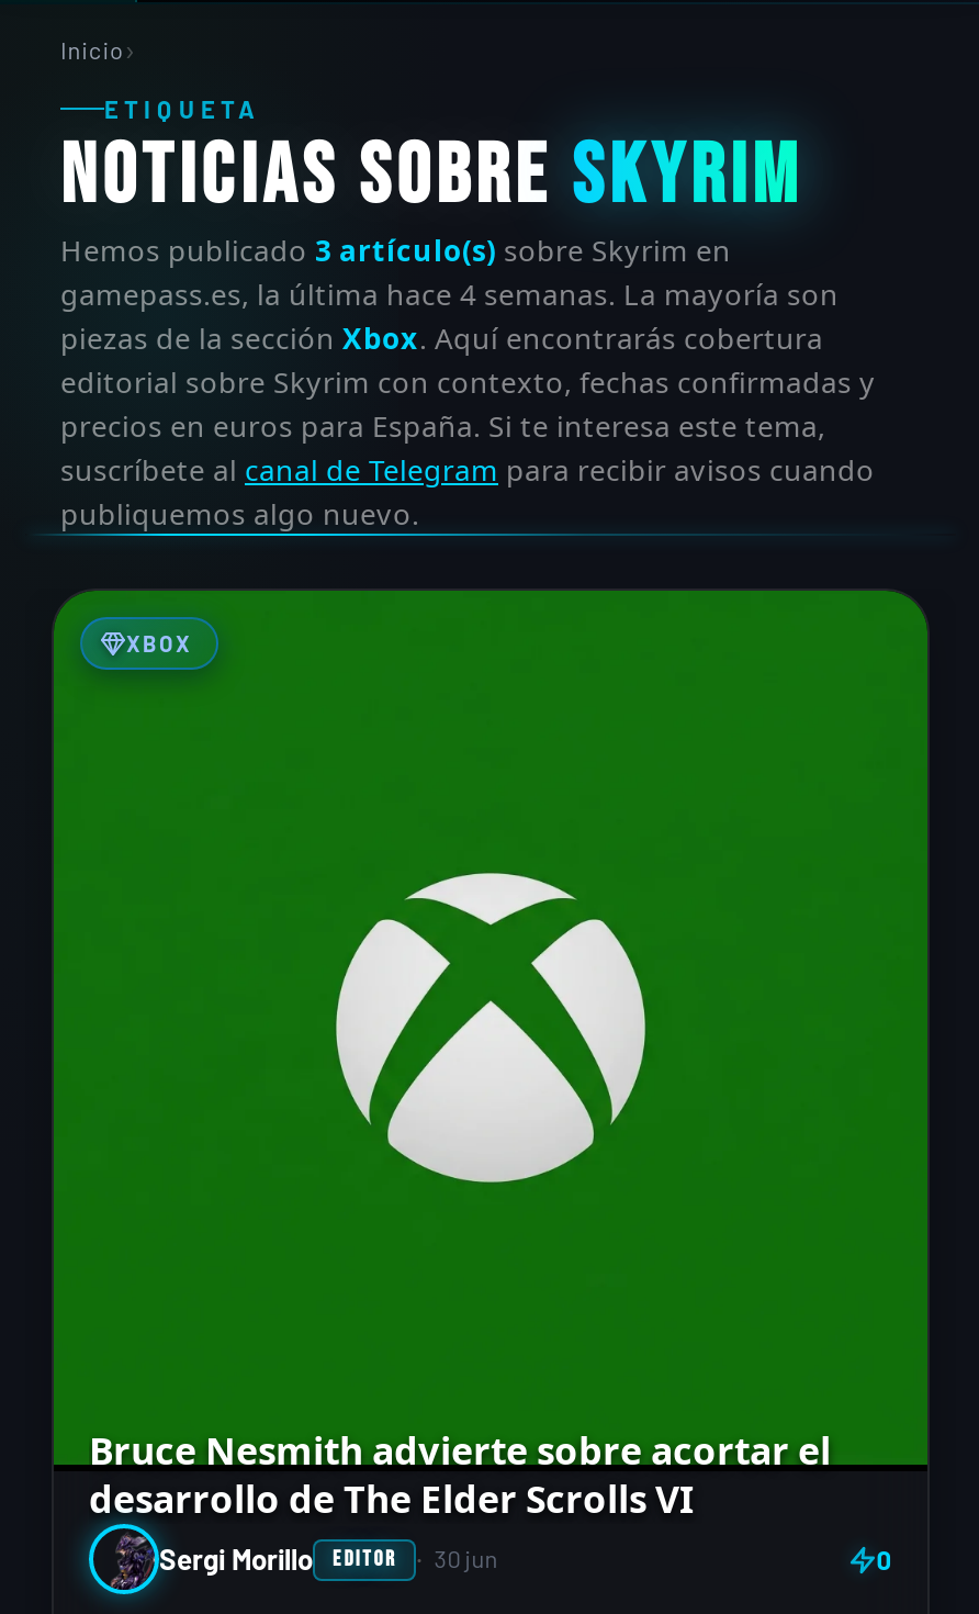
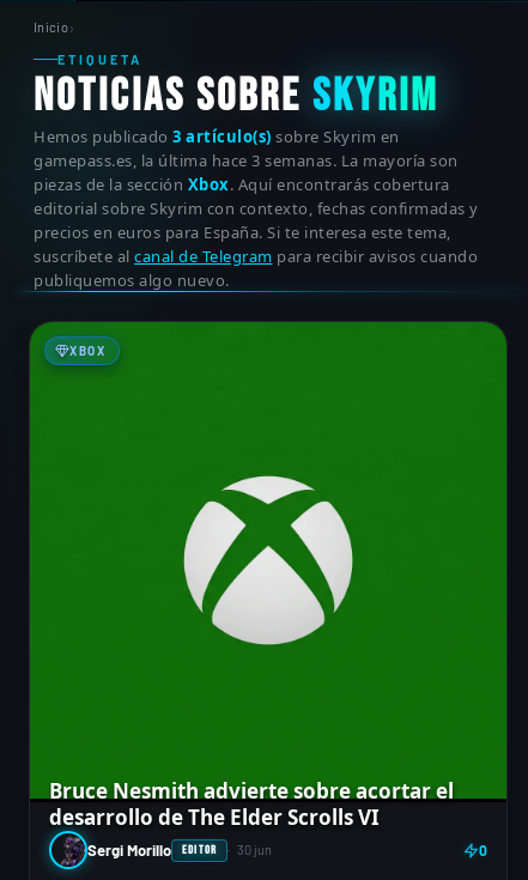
- gamepass.es, la última hace 4 semanas. La mayoría son
+ gamepass.es, la última hace 3 semanas. La mayoría son
